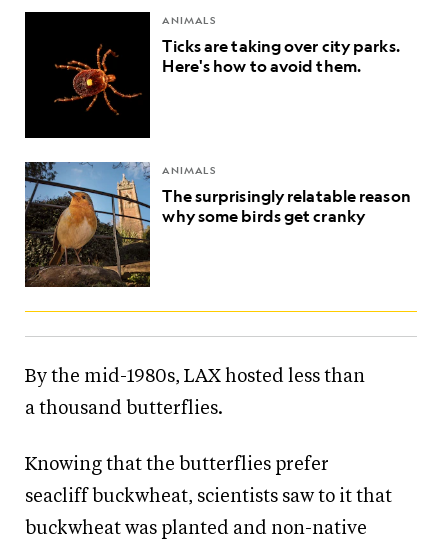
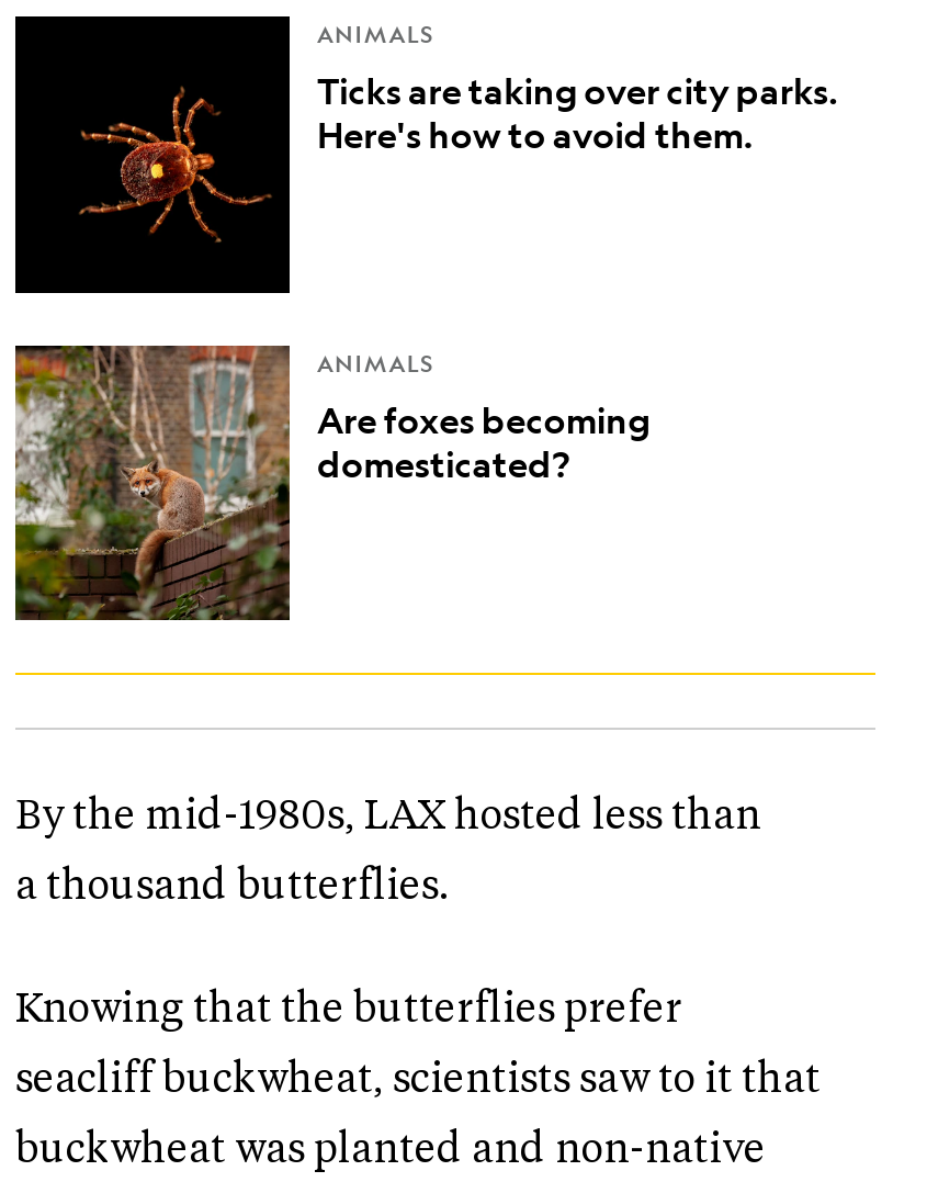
- [image]
- The surprisingly relatable reason
- why some birds get cranky
+ [image]
+ Are foxes becoming
+ domesticated?
